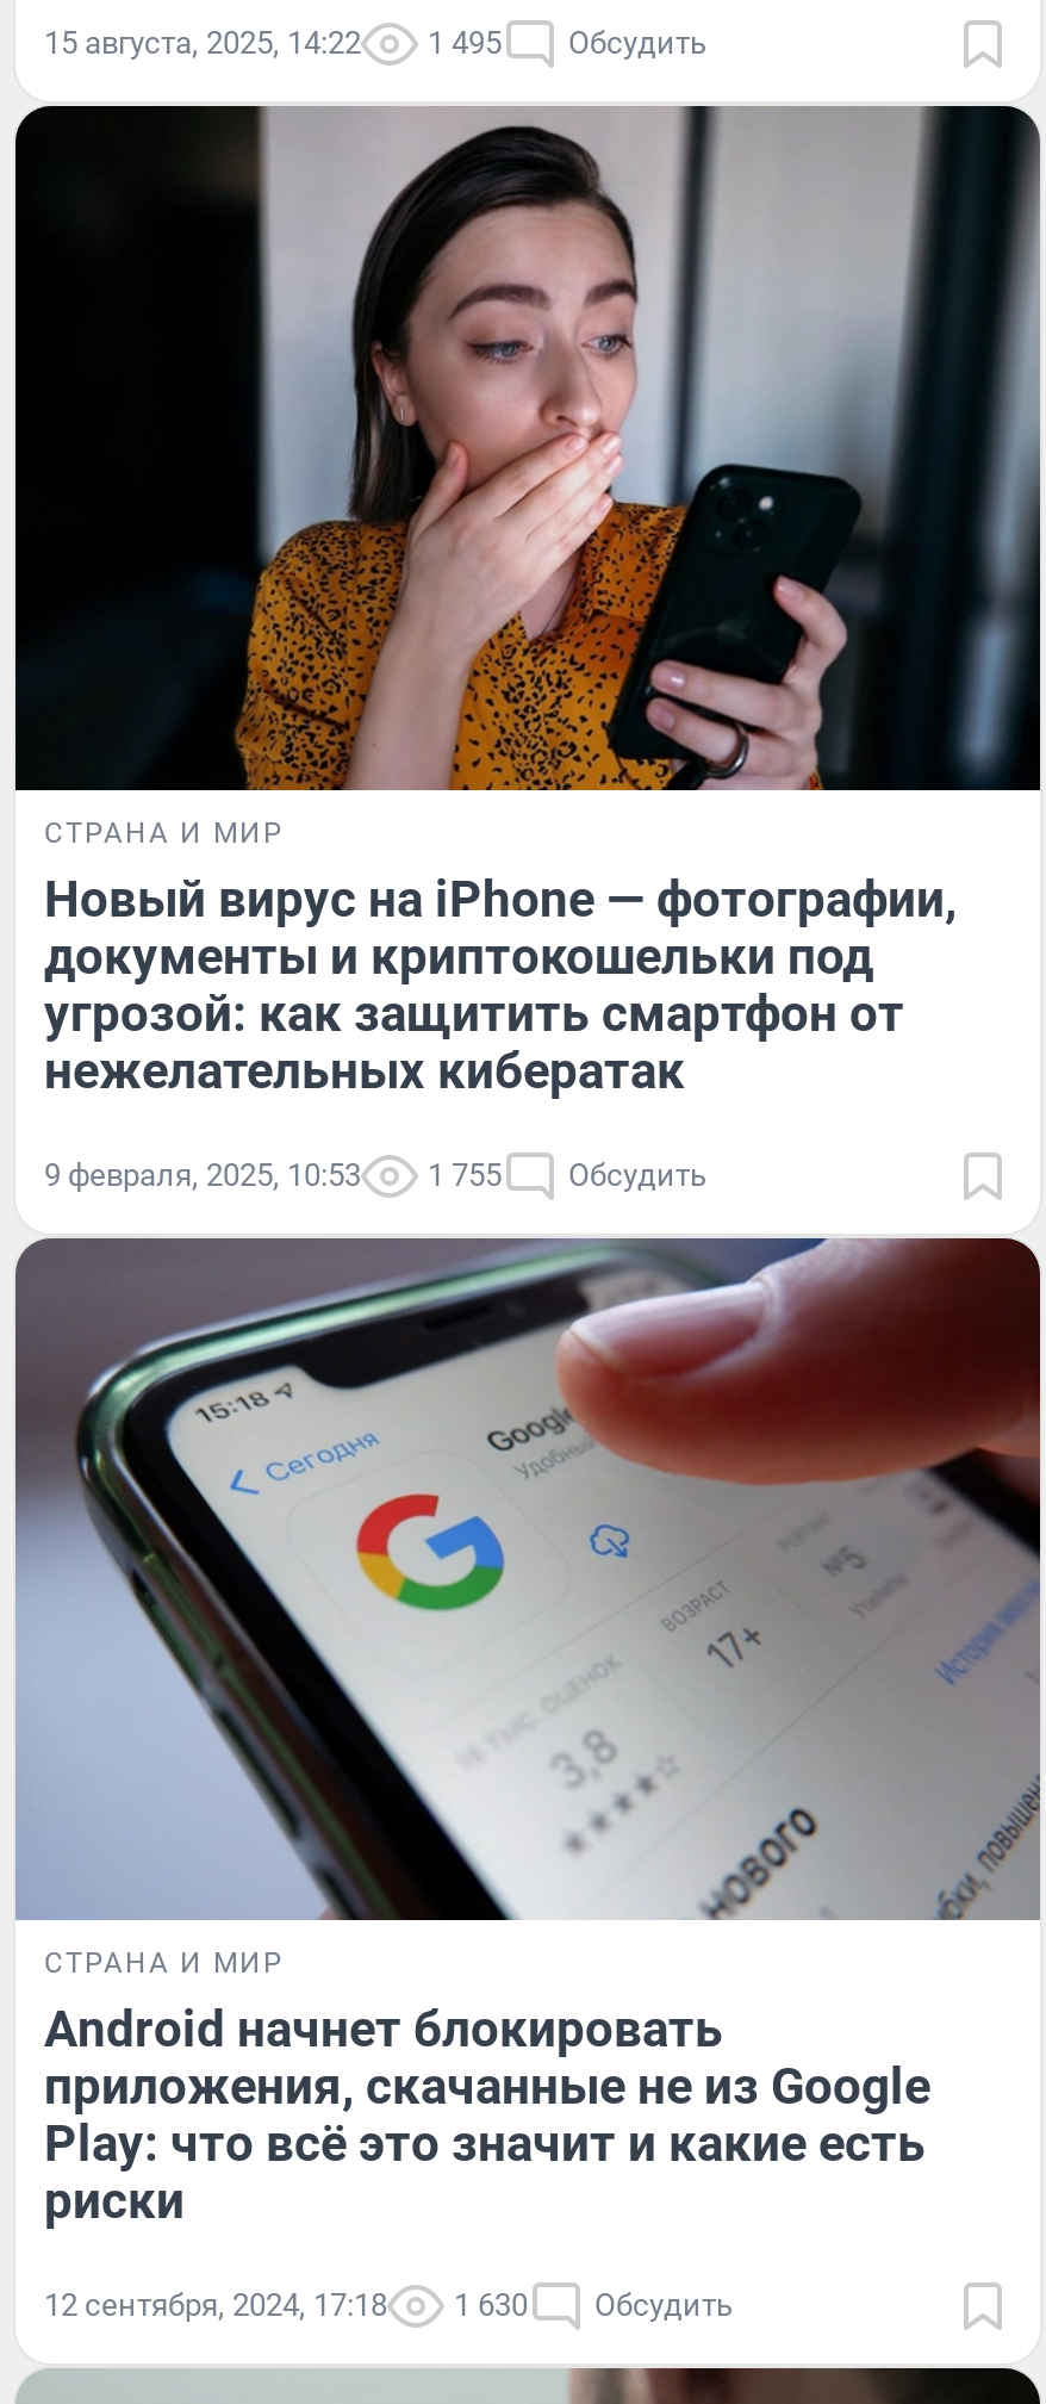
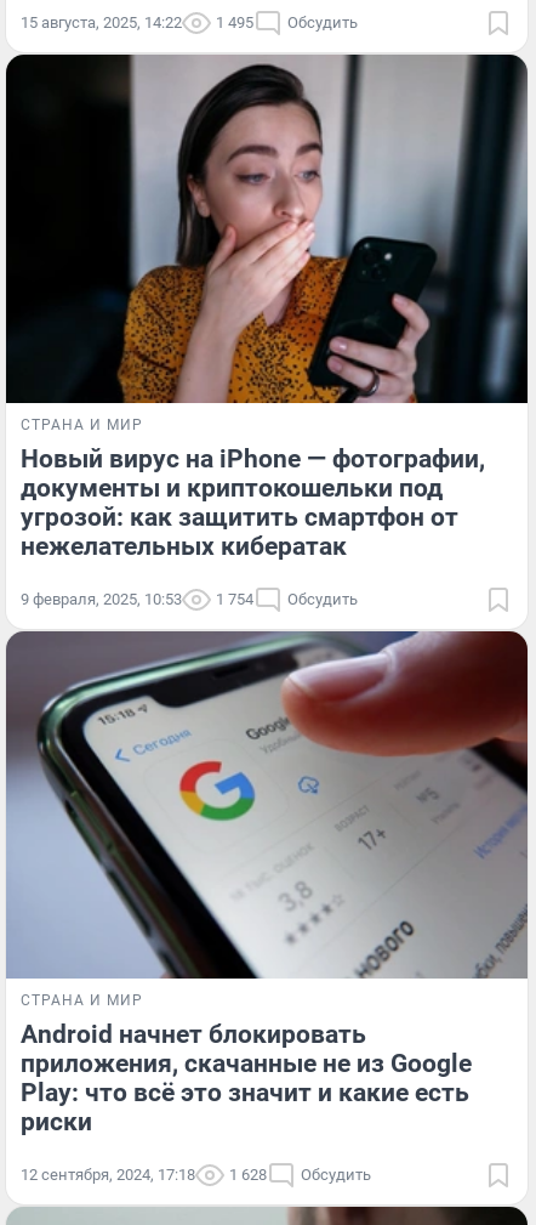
- 9 февраля, 2025, 10:53 1 755 Обсудить
+ 9 февраля, 2025, 10:53 1 754 Обсудить

- 12 сентября, 2024, 17:18 1 630 Обсудить
+ 12 сентября, 2024, 17:18 1 628 Обсудить
